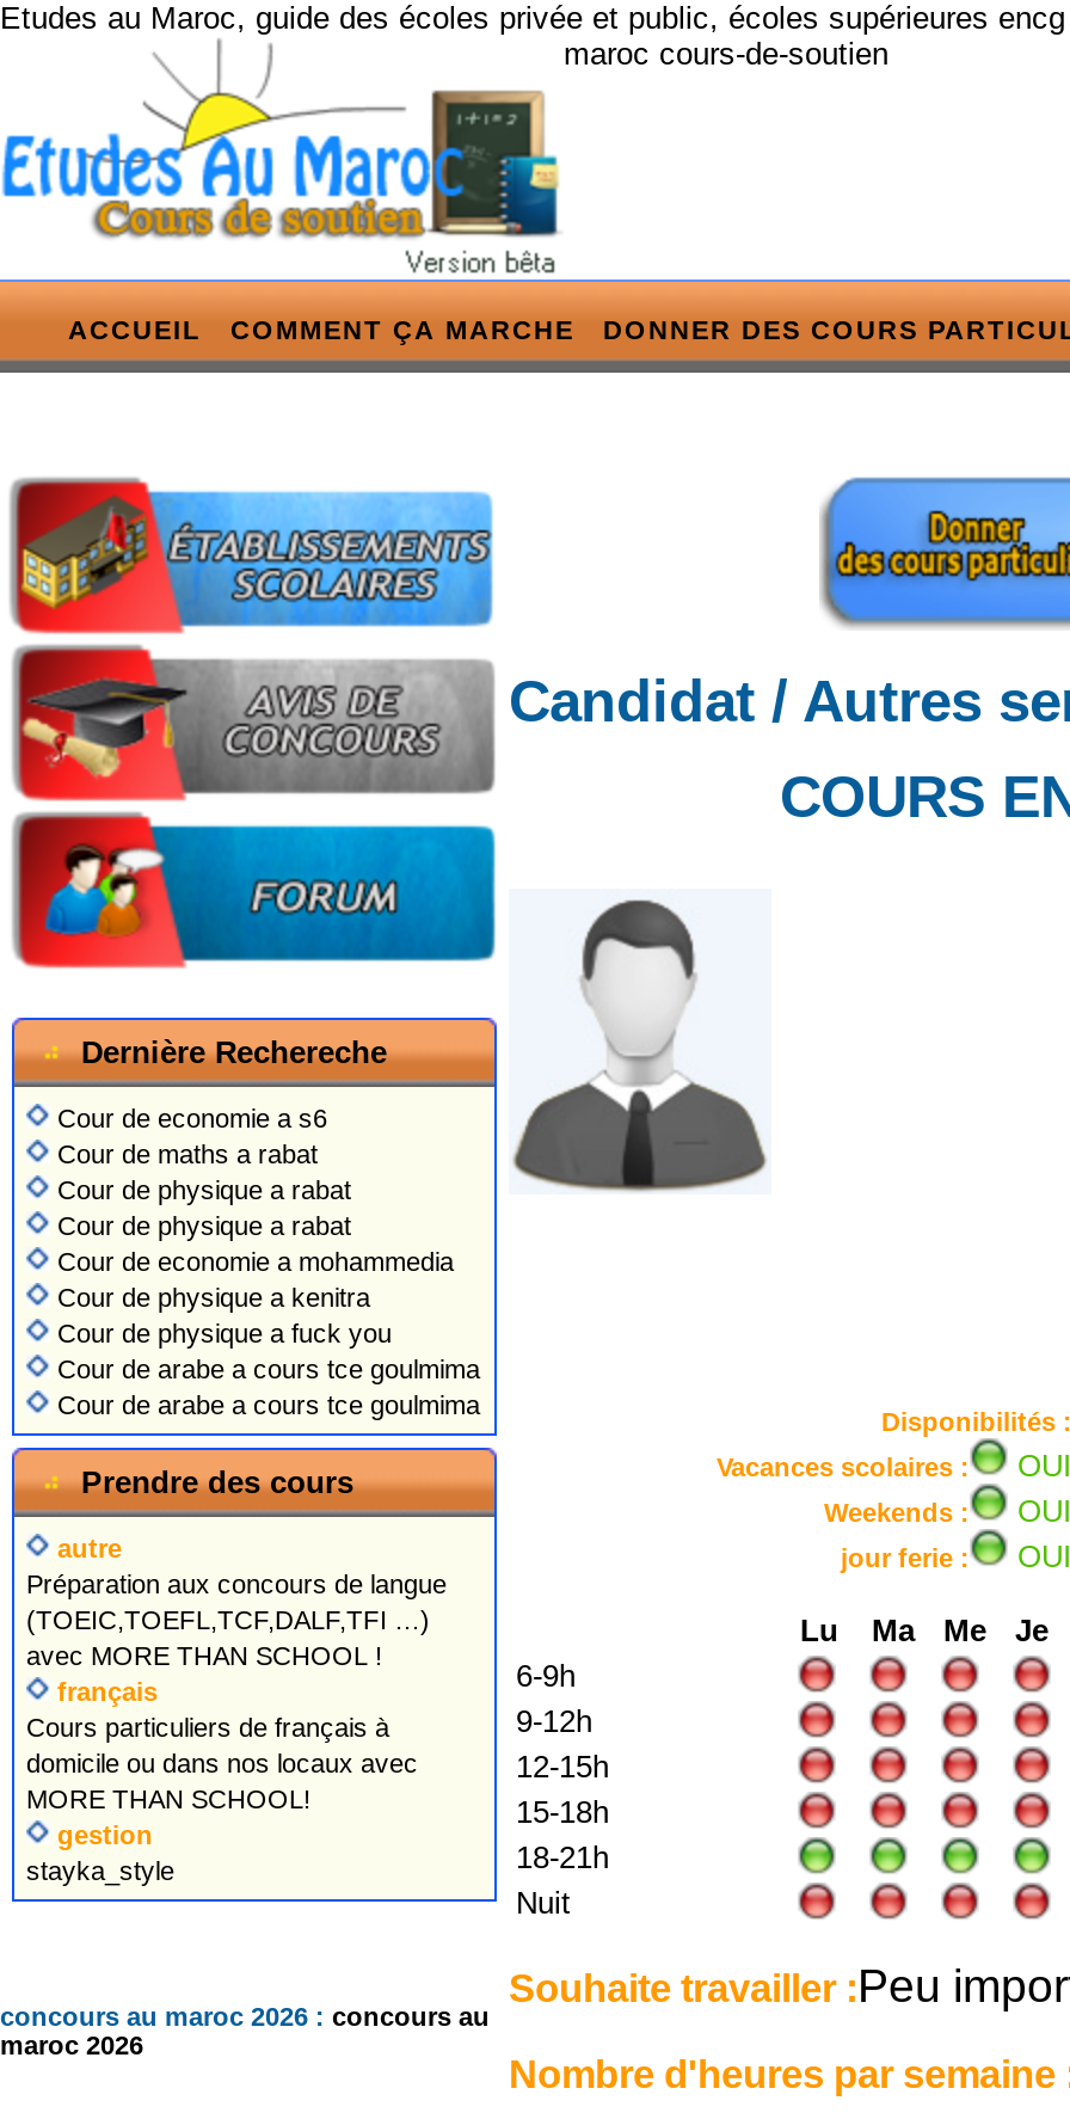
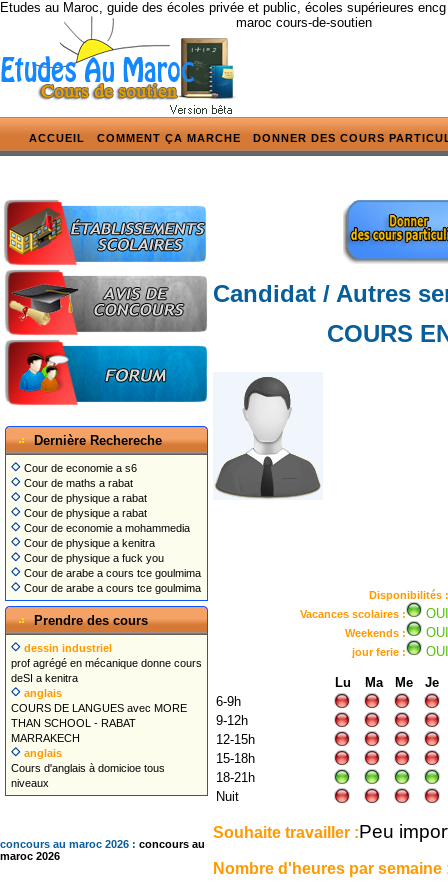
- autre
- Préparation aux concours de langue
- (TOEIC,TOEFL,TCF,DALF,TFI …)
- avec MORE THAN SCHOOL !
- français
- Cours particuliers de français à
- domicile ou dans nos locaux avec
- MORE THAN SCHOOL!
- gestion
- stayka_style
+ dessin industriel
+ prof agrégé en mécanique donne cours
+ deSI a kenitra
+ anglais
+ COURS DE LANGUES avec MORE
+ THAN SCHOOL - RABAT
+ MARRAKECH
+ anglais
+ Cours d'anglais à domicioe tous
+ niveaux
